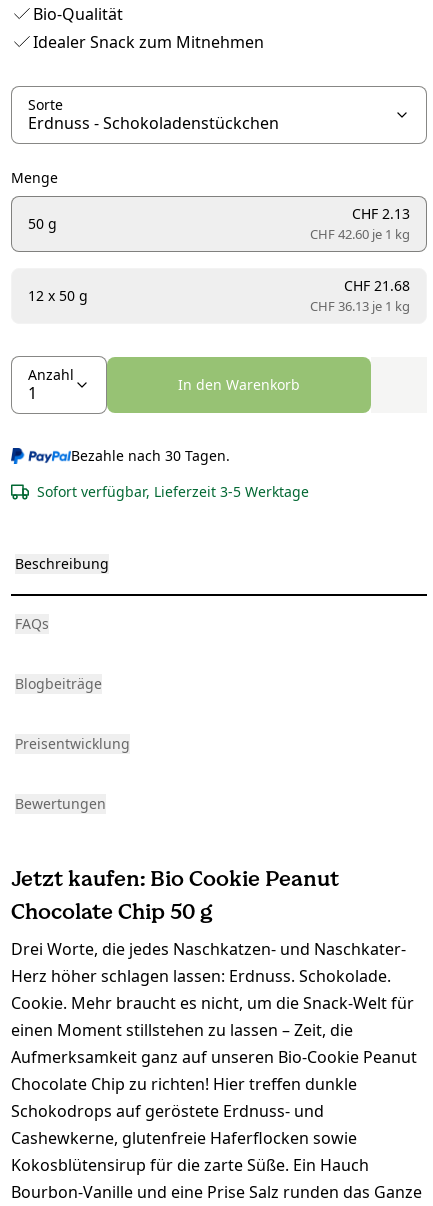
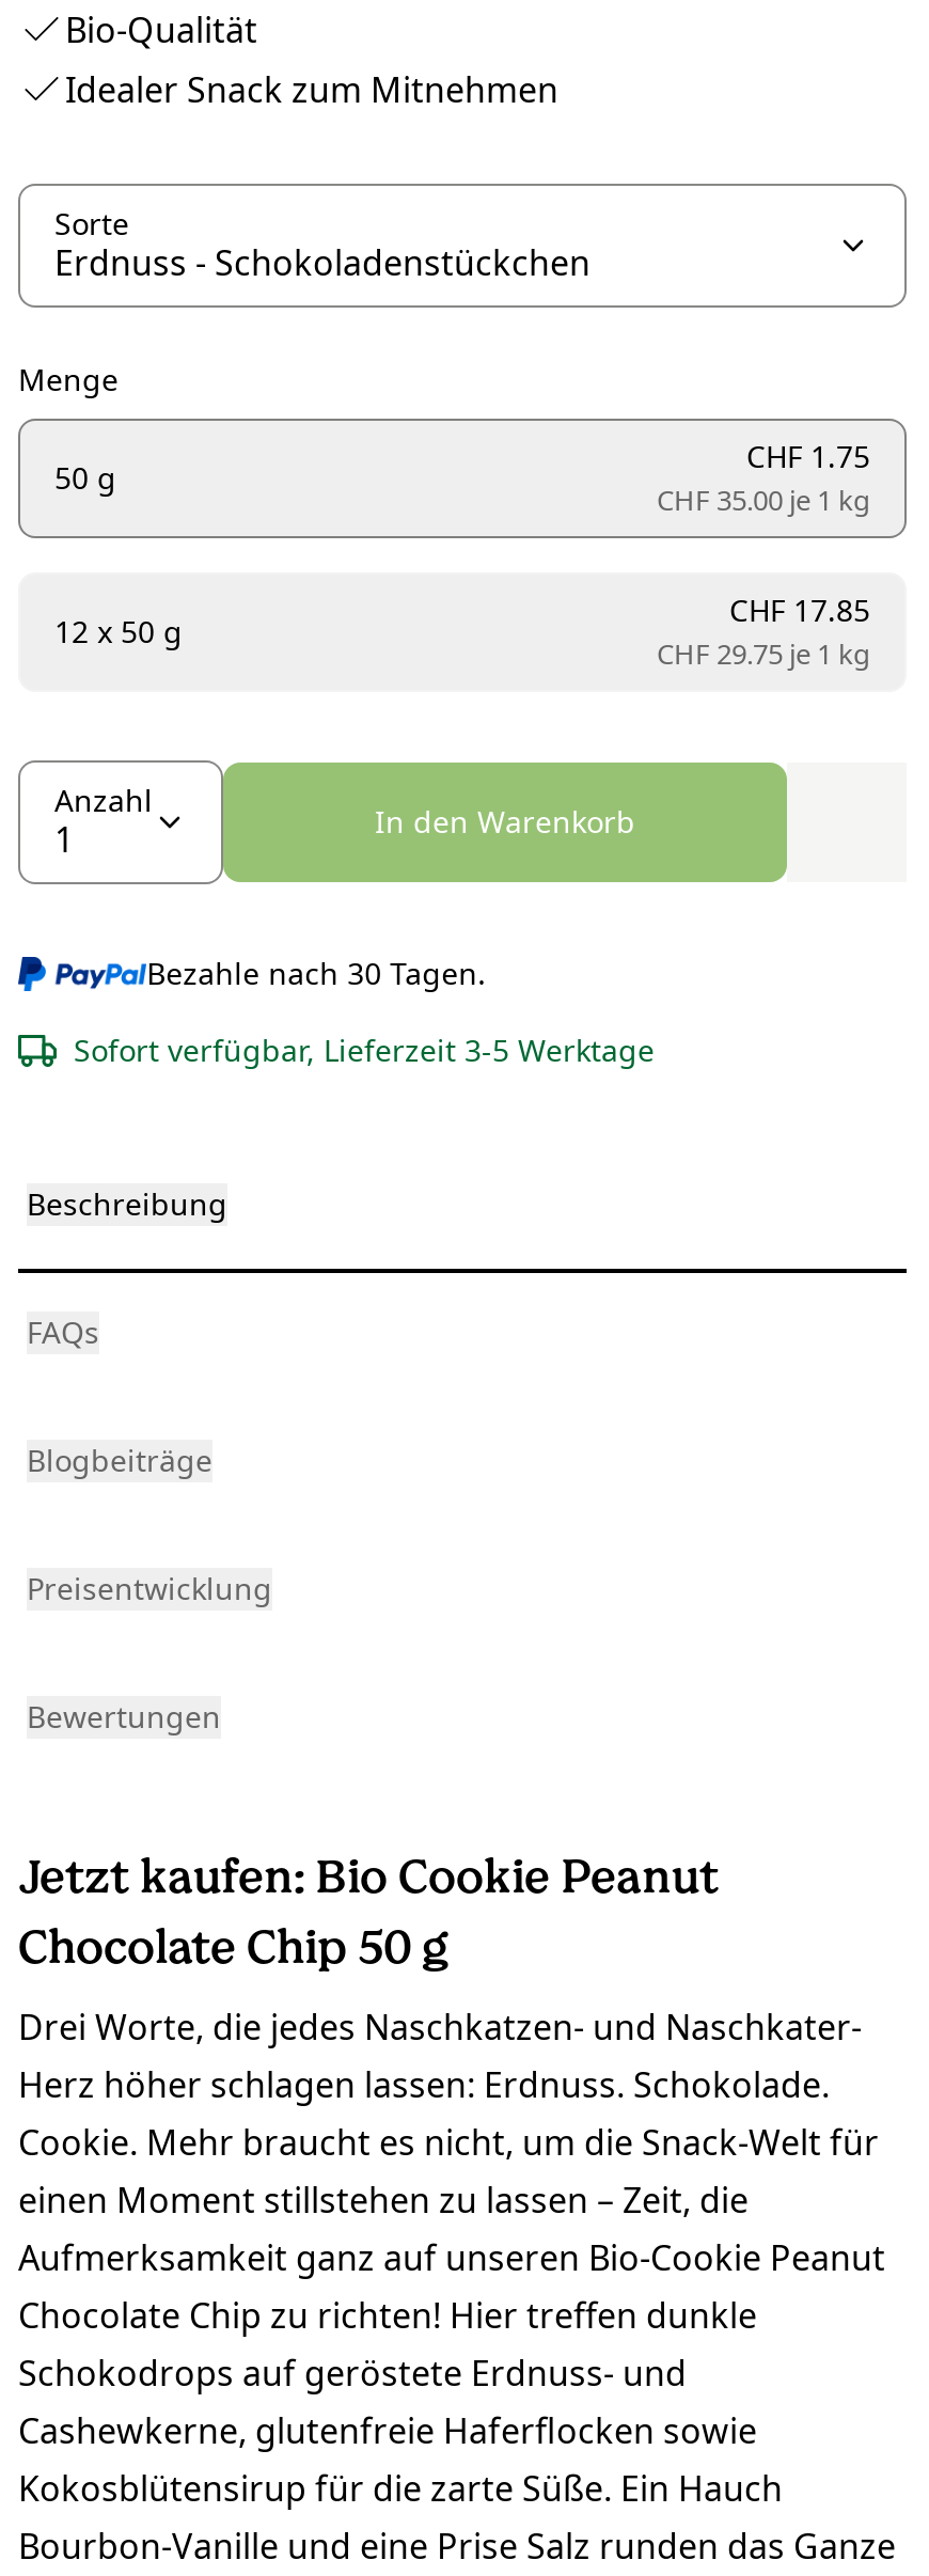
- CHF 2.13
+ CHF 1.75

- CHF 42.60 je 1 kg
+ CHF 35.00 je 1 kg

- CHF 21.68
+ CHF 17.85

- CHF 36.13 je 1 kg
+ CHF 29.75 je 1 kg
